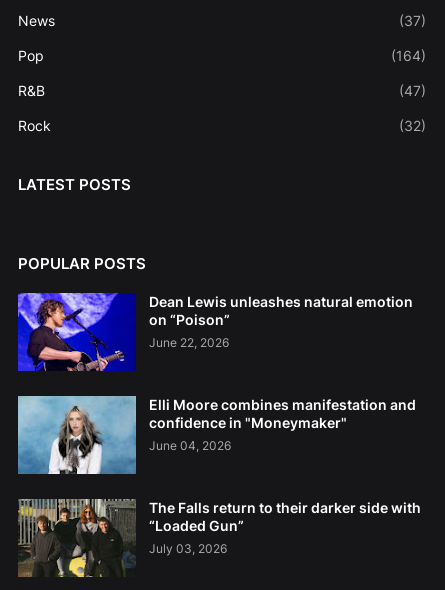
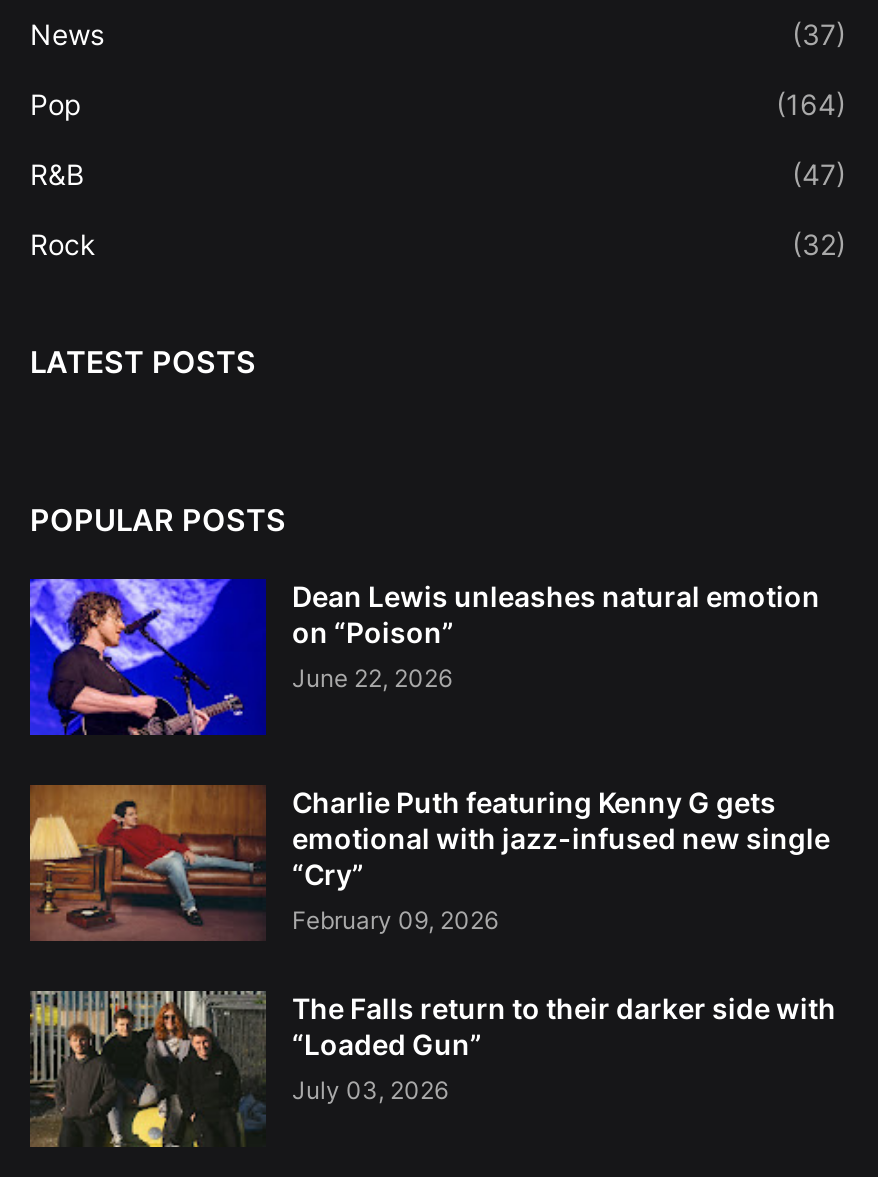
- [image]
- Elli Moore combines manifestation and
- confidence in "Moneymaker"
- June 04, 2026
+ [image]
+ Charlie Puth featuring Kenny G gets
+ emotional with jazz-infused new single
+ “Cry”
+ February 09, 2026
